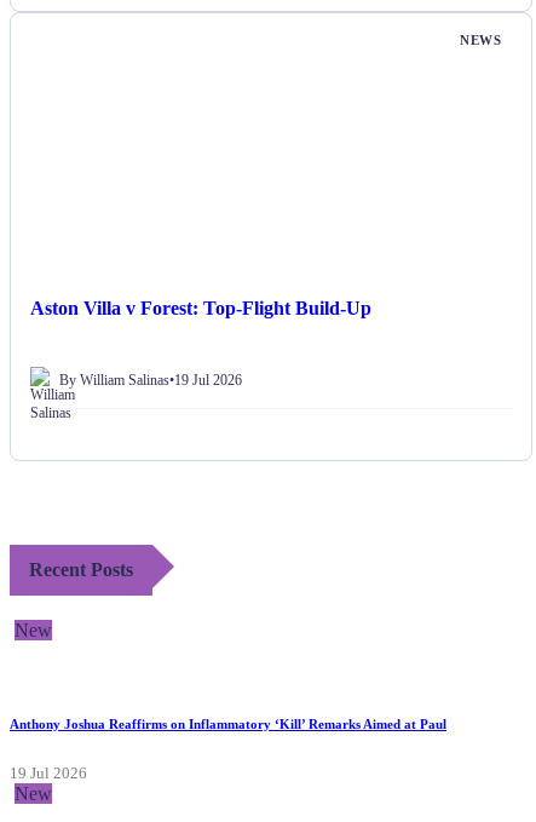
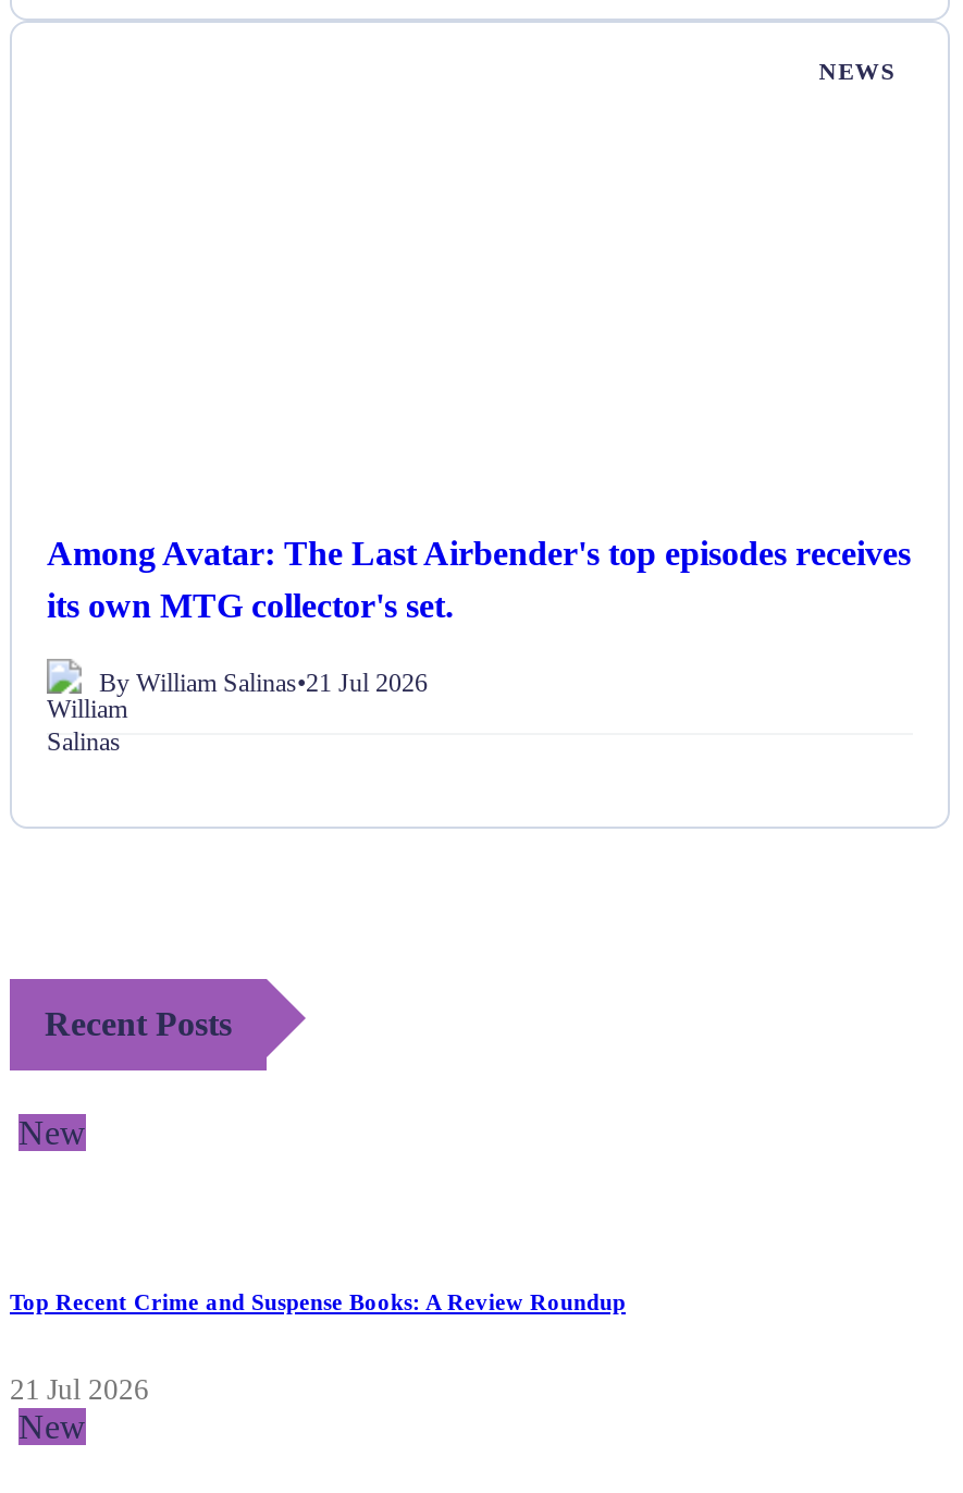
- Aston Villa v Forest: Top-Flight Build-Up
+ Among Avatar: The Last Airbender's top episodes receives
+ its own MTG collector's set.

- By William Salinas•19 Jul 2026
+ By William Salinas•21 Jul 2026

- Anthony Joshua Reaffirms on Inflammatory ‘Kill’ Remarks Aimed at Paul
+ Top Recent Crime and Suspense Books: A Review Roundup

- 19 Jul 2026
+ 21 Jul 2026
